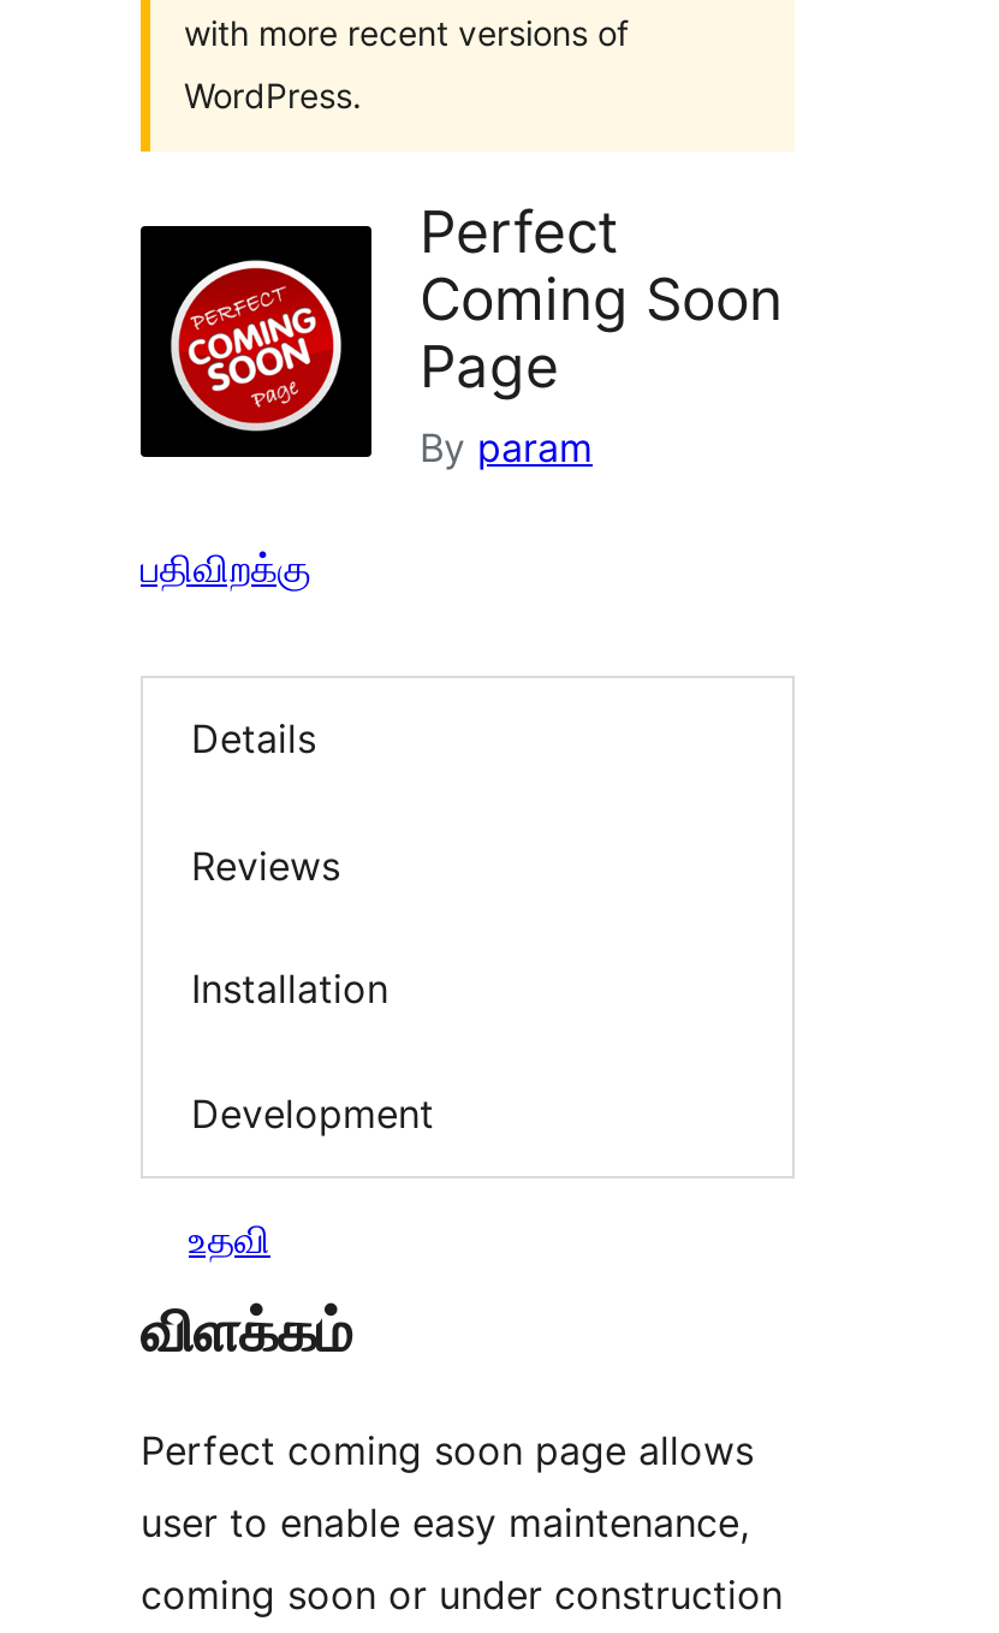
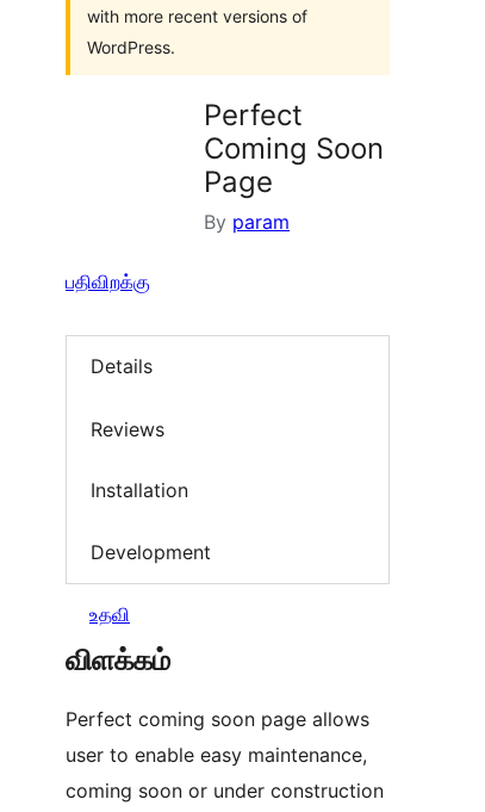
- [image]
